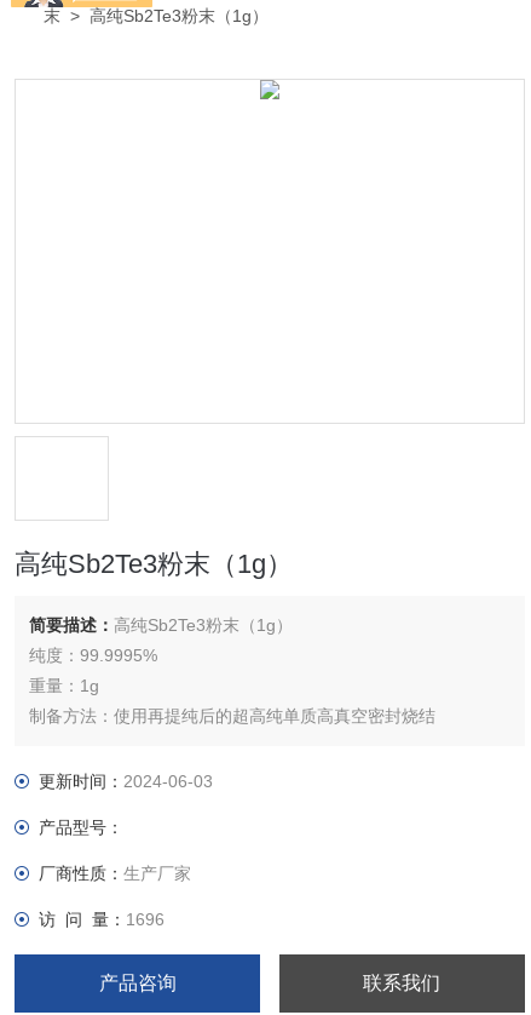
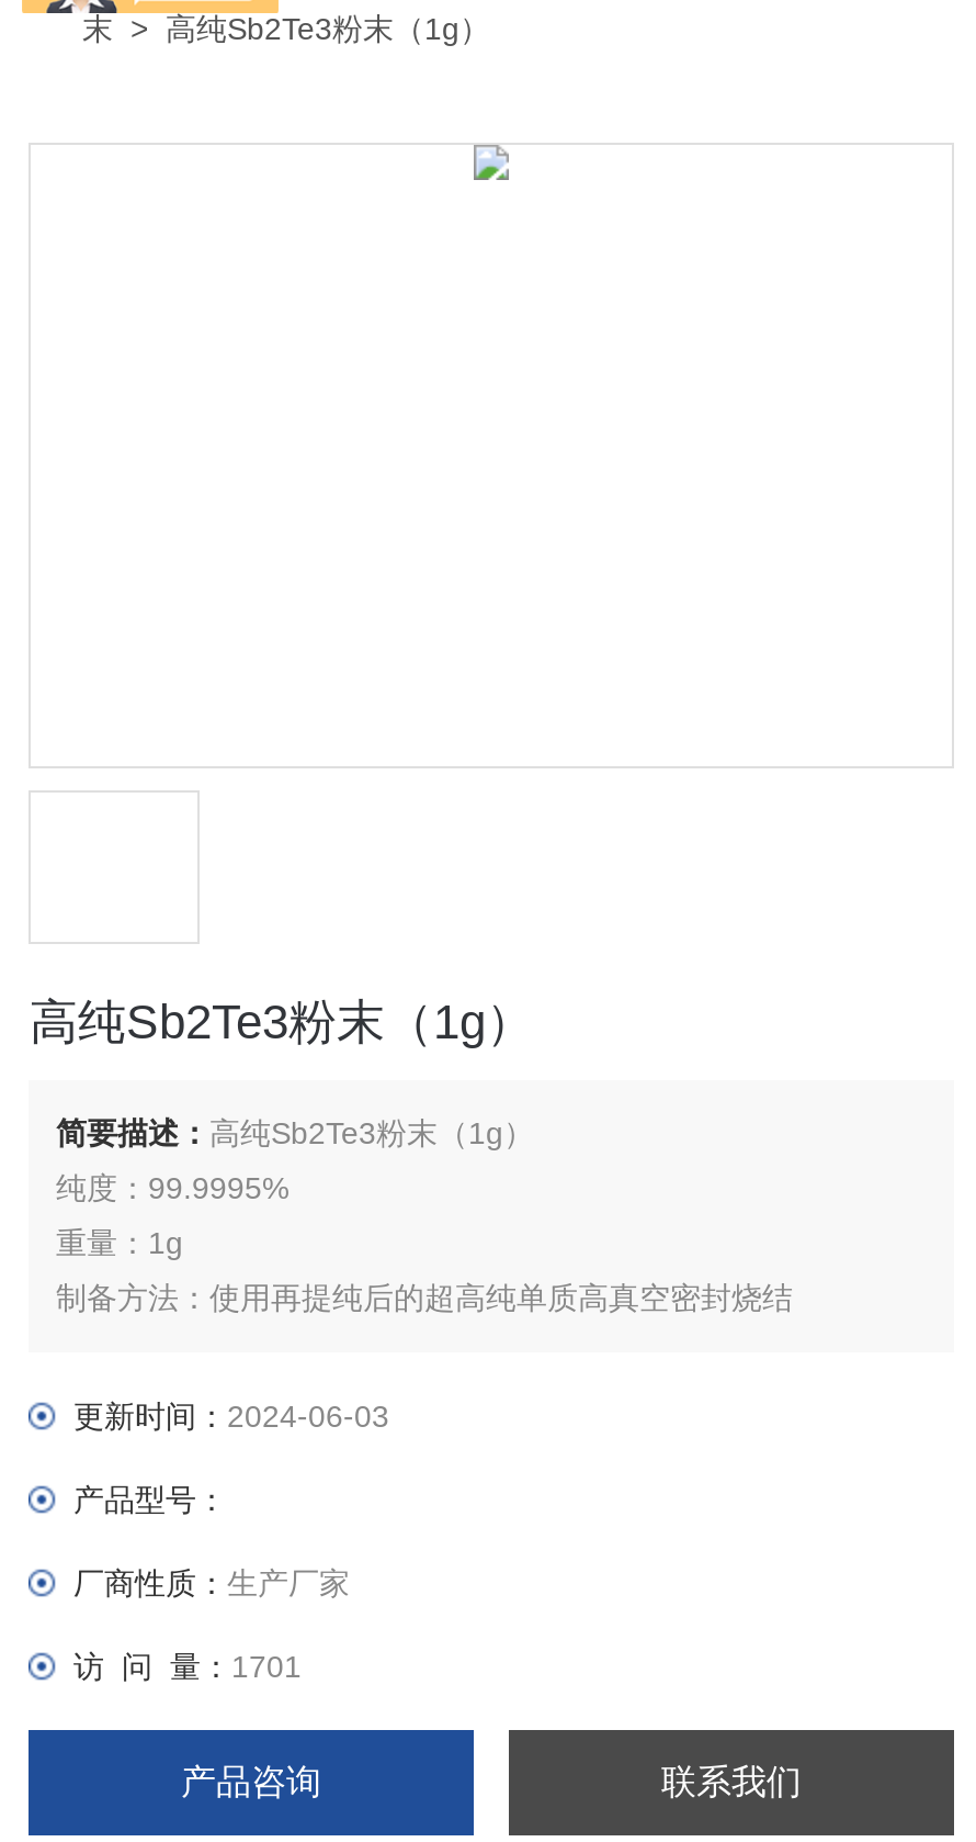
- 访 问 量：1696
+ 访 问 量：1701
